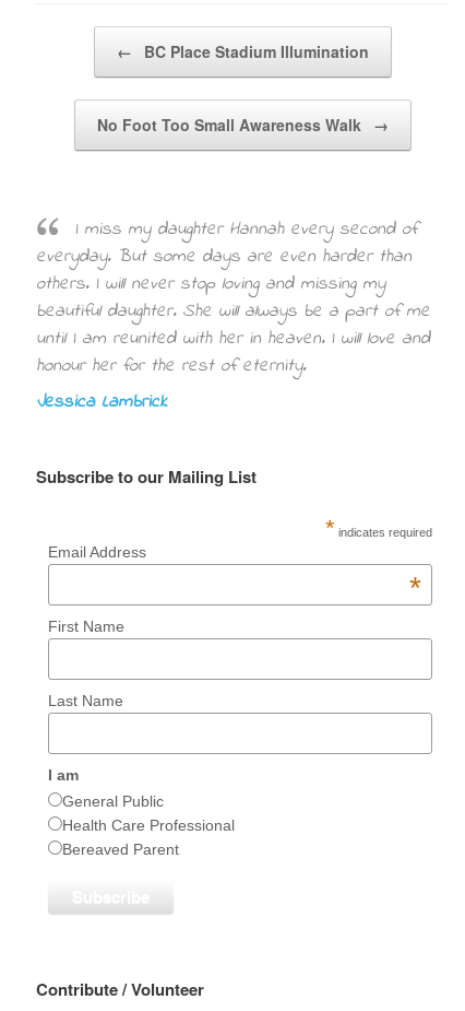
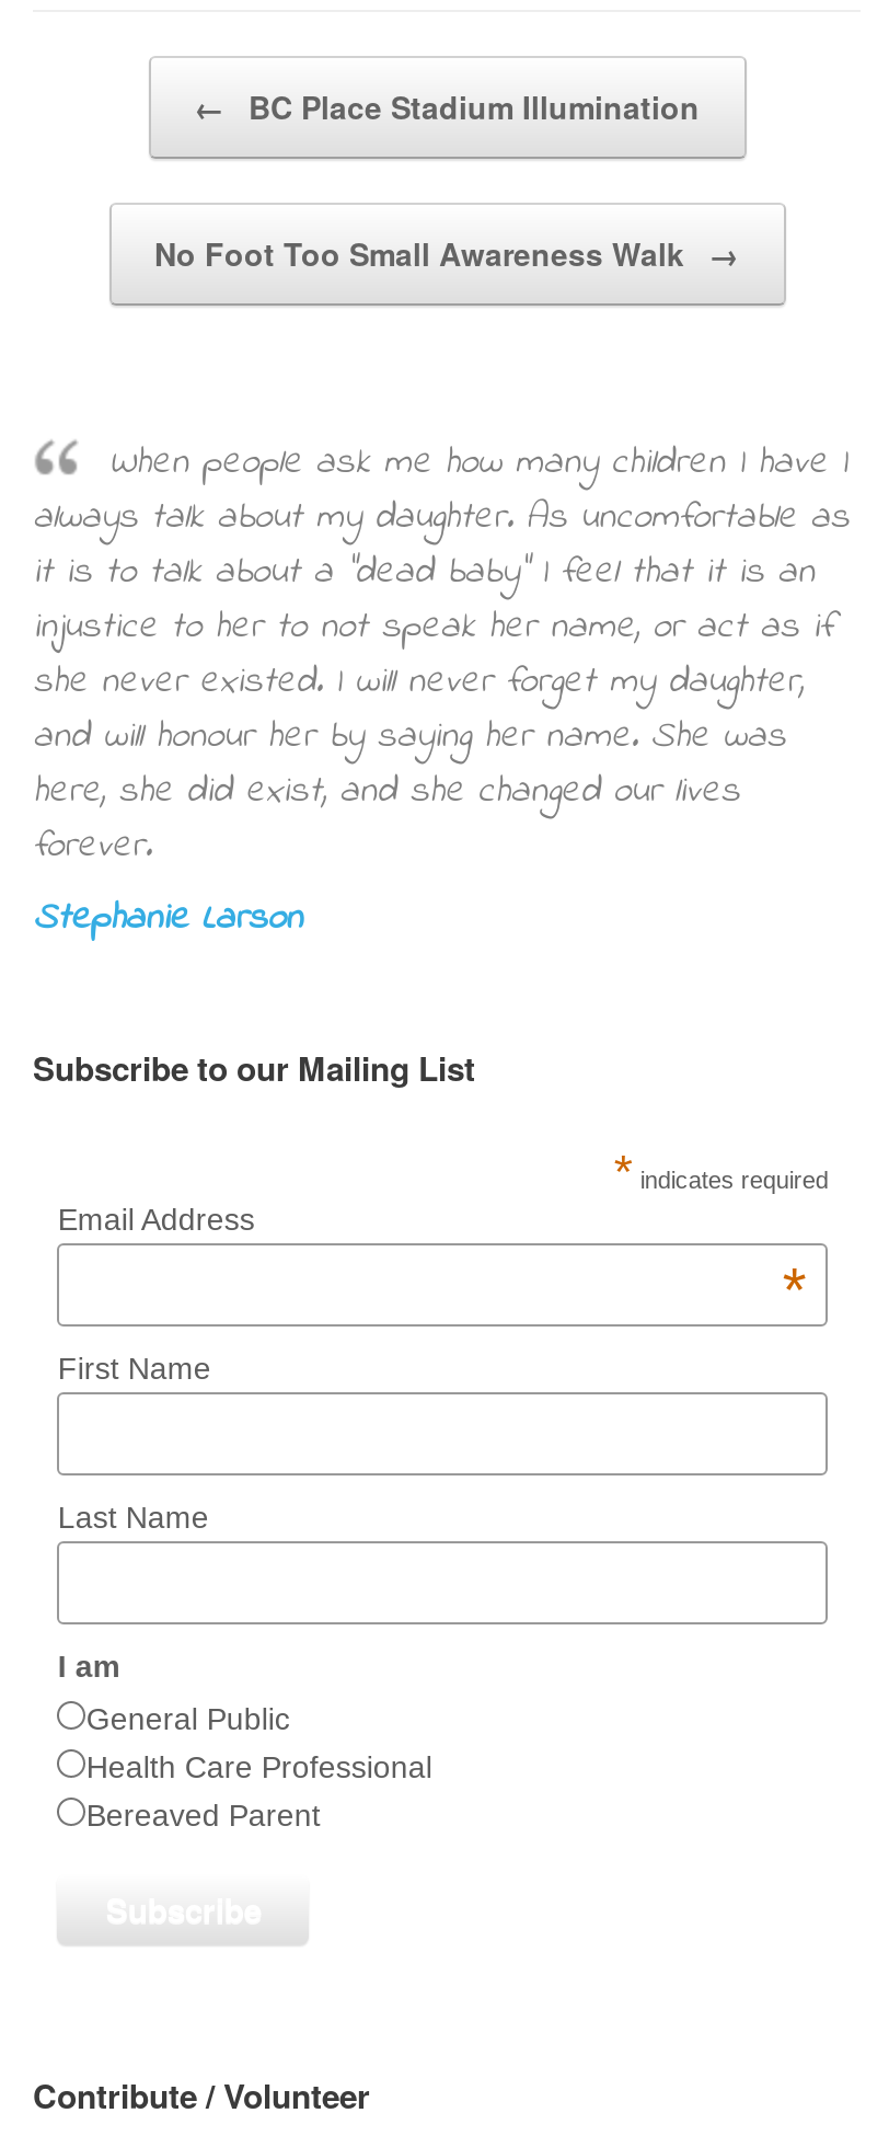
- I miss my daughter Hannah every second of
- everyday. But some days are even harder than
- others. I will never stop loving and missing my
- beautiful daughter. She will always be a part of me
- until I am reunited with her in heaven. I will love and
- honour her for the rest of eternity.
- Jessica Lambrick
+ When people ask me how many children I have I
+ always talk about my daughter. As uncomfortable as
+ it is to talk about a “dead baby” I feel that it is an
+ injustice to her to not speak her name, or act as if
+ she never existed. I will never forget my daughter,
+ and will honour her by saying her name. She was
+ here, she did exist, and she changed our lives
+ forever.
+ Stephanie Larson
